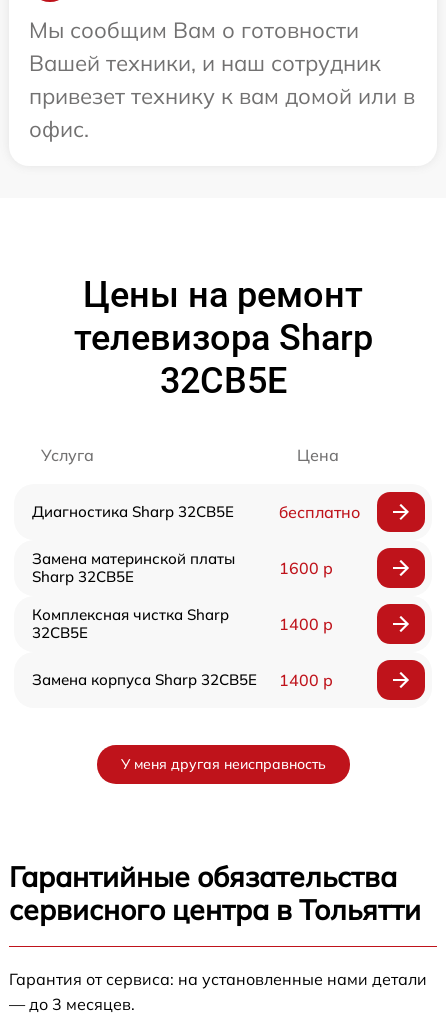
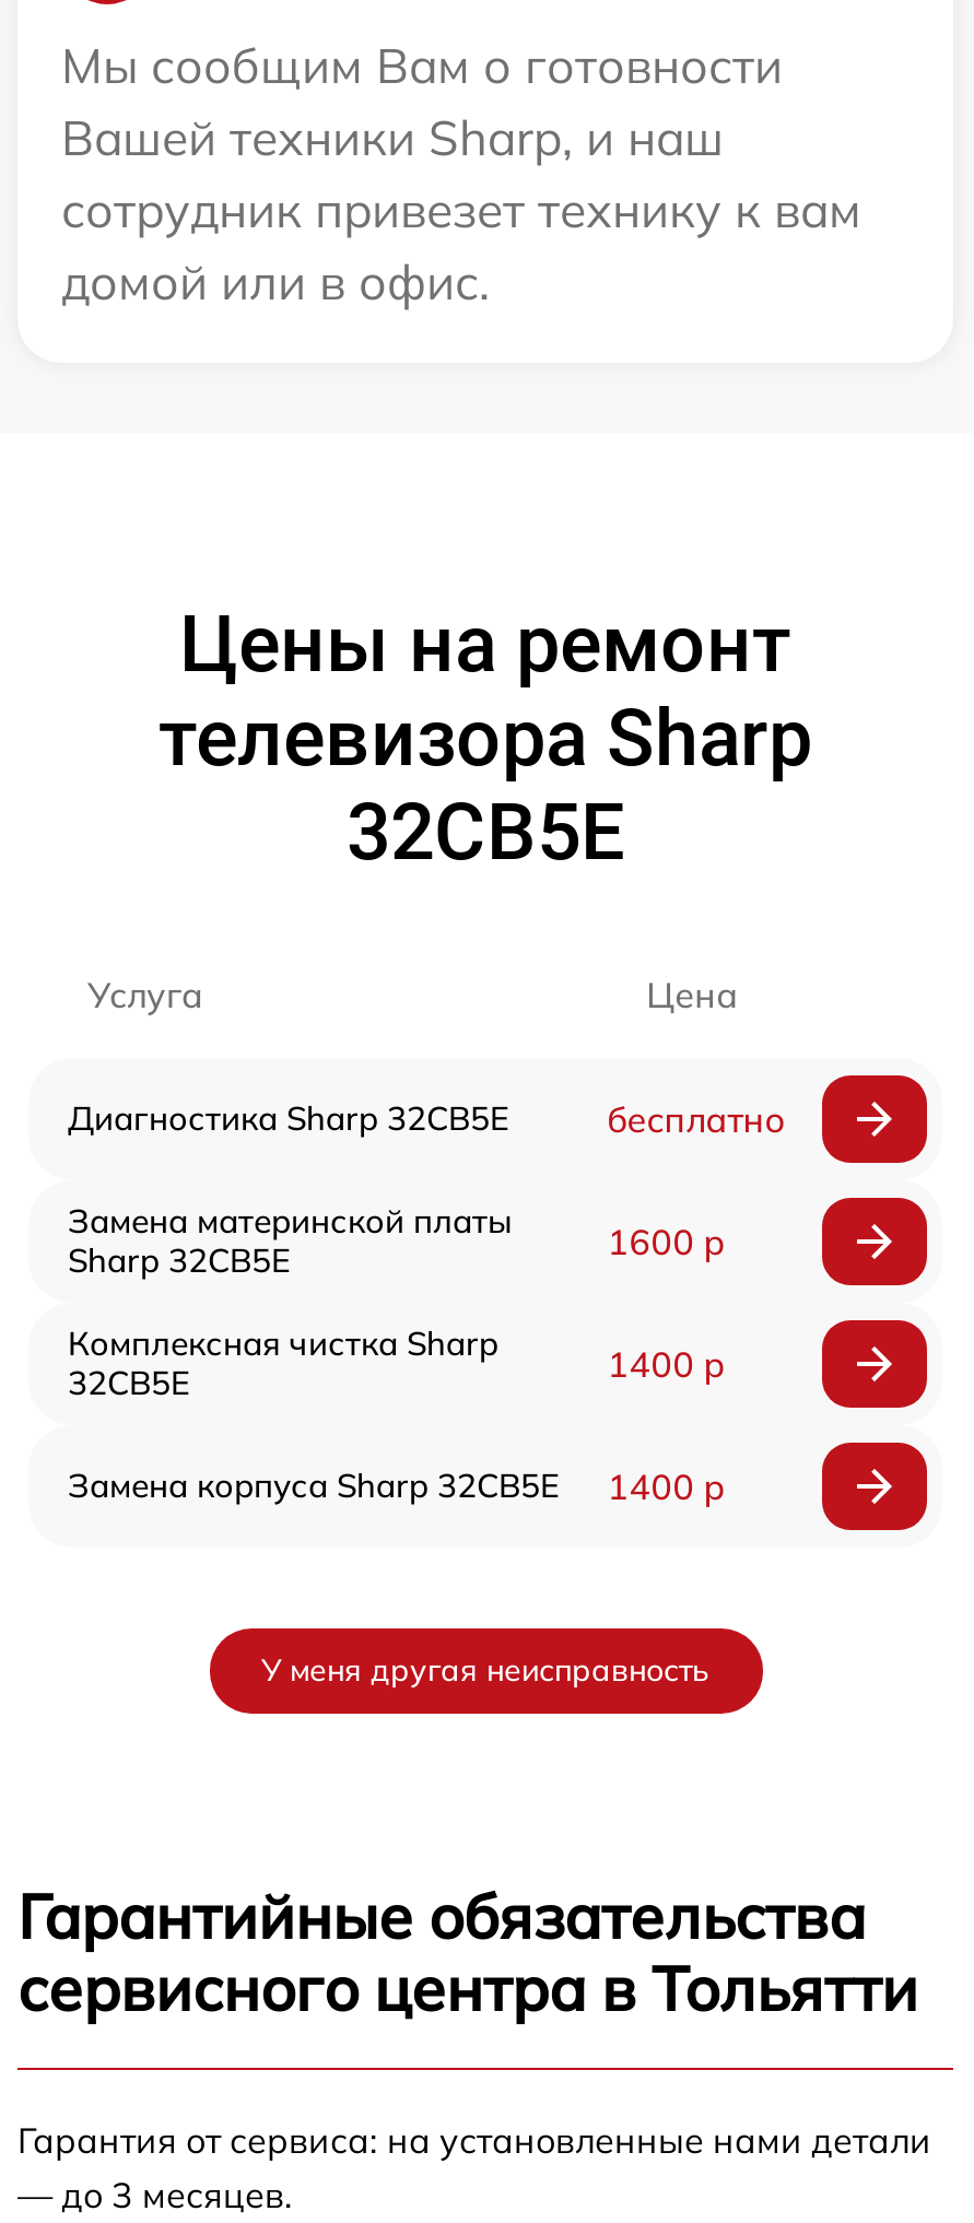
- Вашей техники, и наш сотрудник
- привезет технику к вам домой или в
- офис.
+ Вашей техники Sharp, и наш
+ сотрудник привезет технику к вам
+ домой или в офис.
